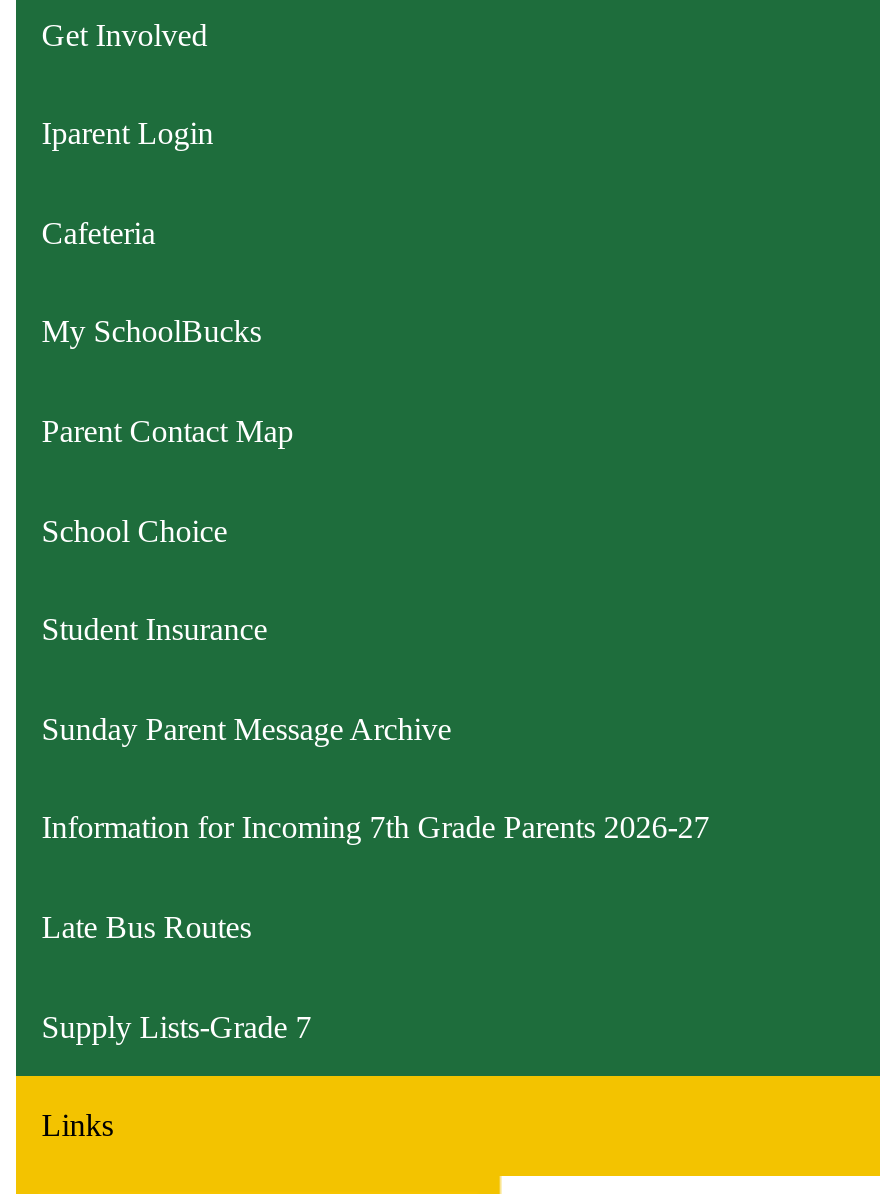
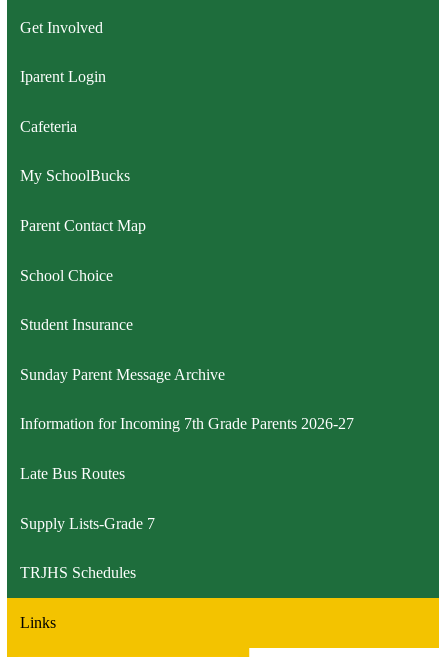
+ TRJHS Schedules
